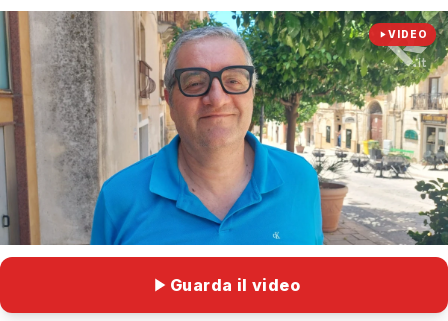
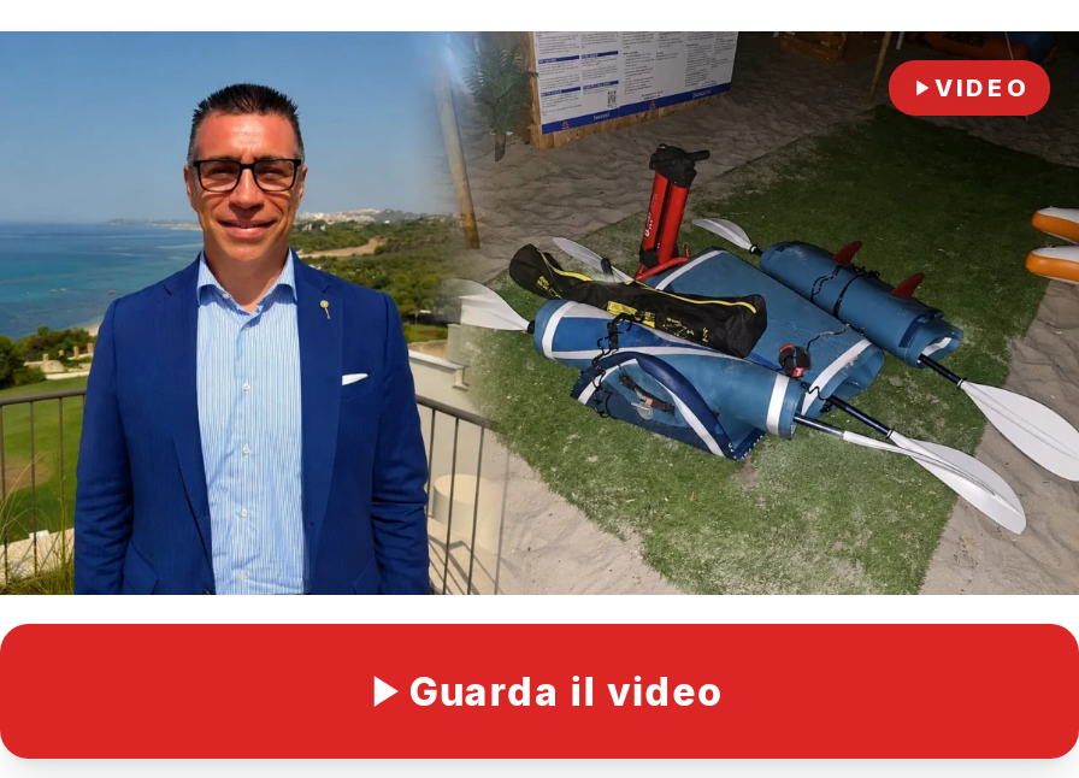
- [image]
+ [image]
